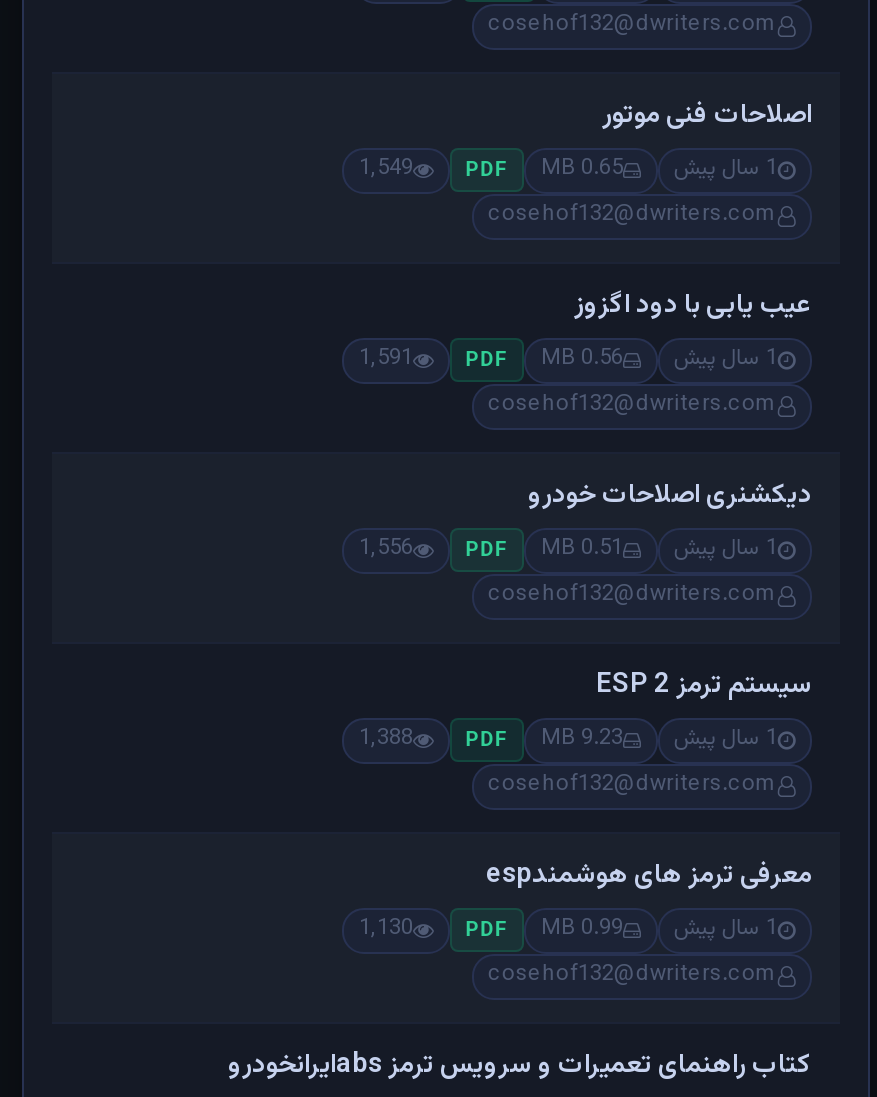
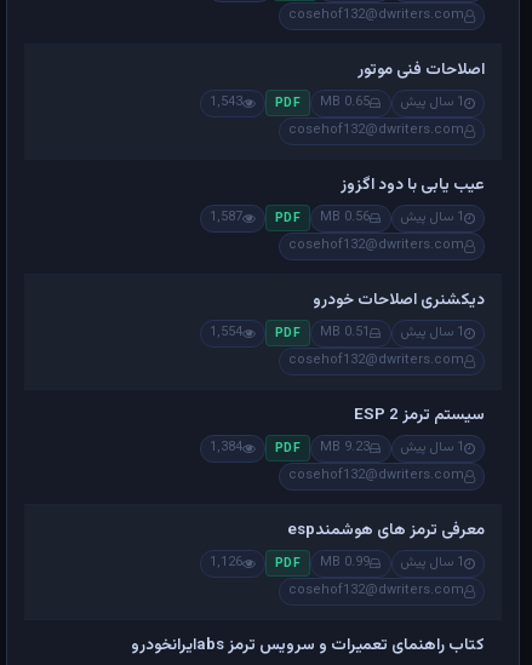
- 1,549 PDF
+ 1,543 PDF

- 1,591 PDF
+ 1,587 PDF

- 1,556 PDF
+ 1,554 PDF

- 1,388 PDF
+ 1,384 PDF

- 1,130 PDF
+ 1,126 PDF
